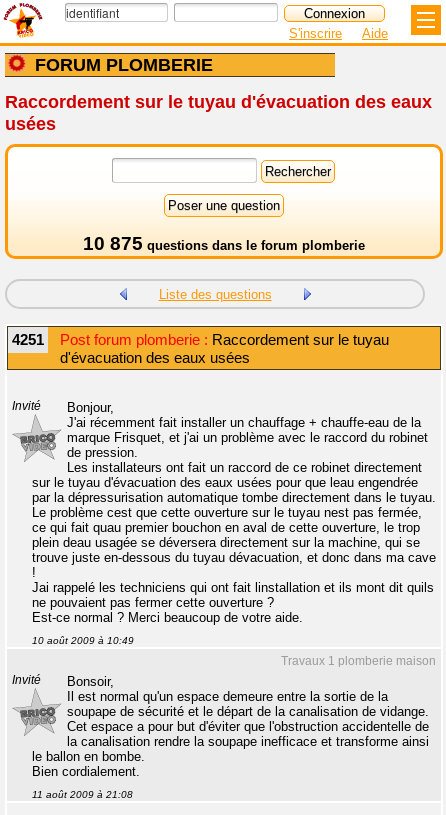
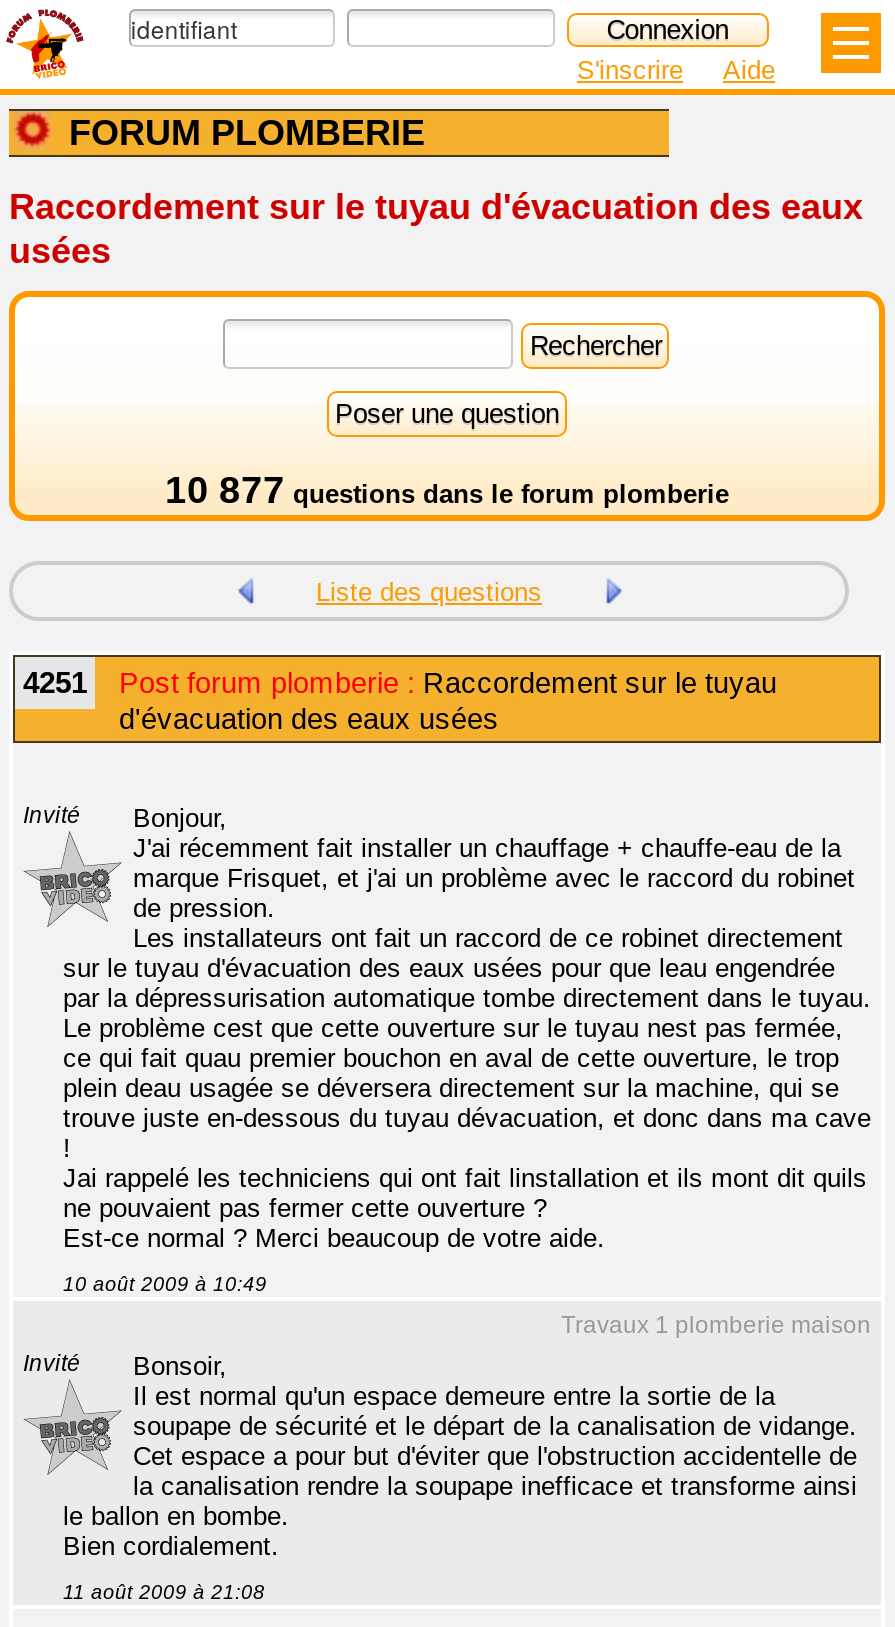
- 10 875 questions dans le forum plomberie
+ 10 877 questions dans le forum plomberie
